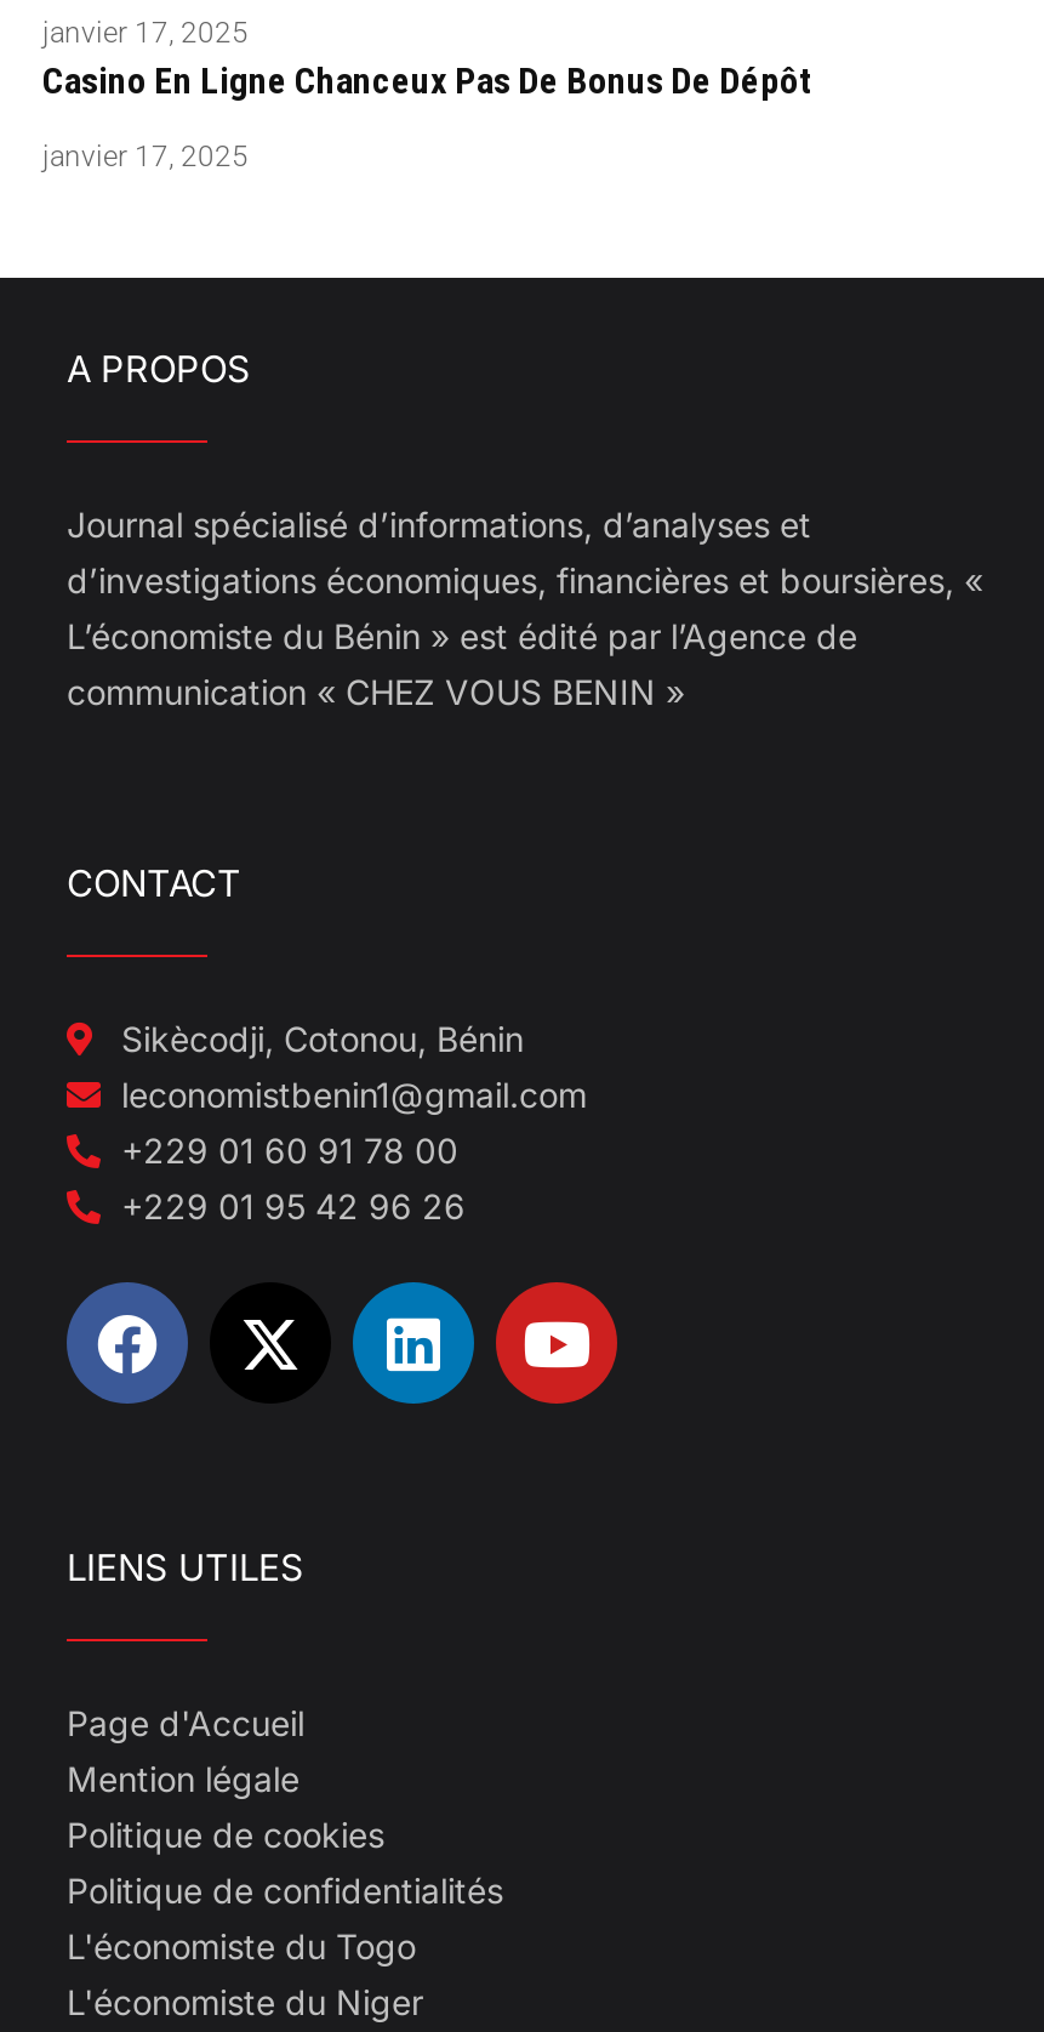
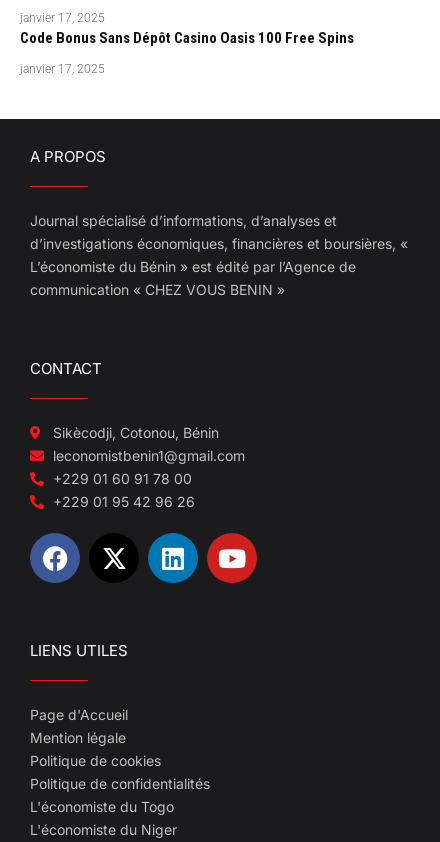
- Casino En Ligne Chanceux Pas De Bonus De Dépôt
+ Code Bonus Sans Dépôt Casino Oasis 100 Free Spins
